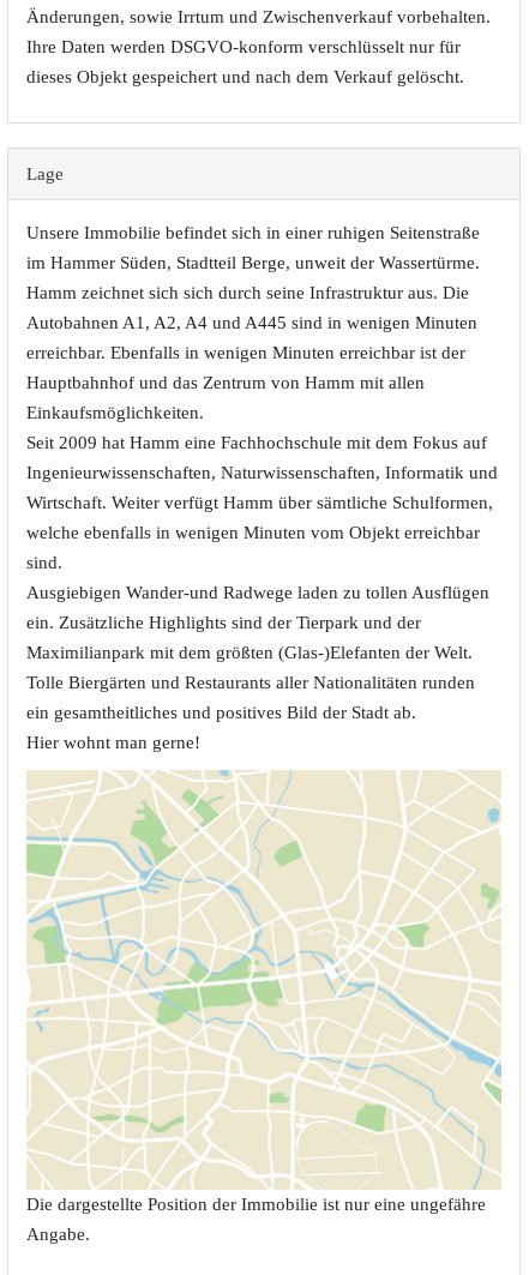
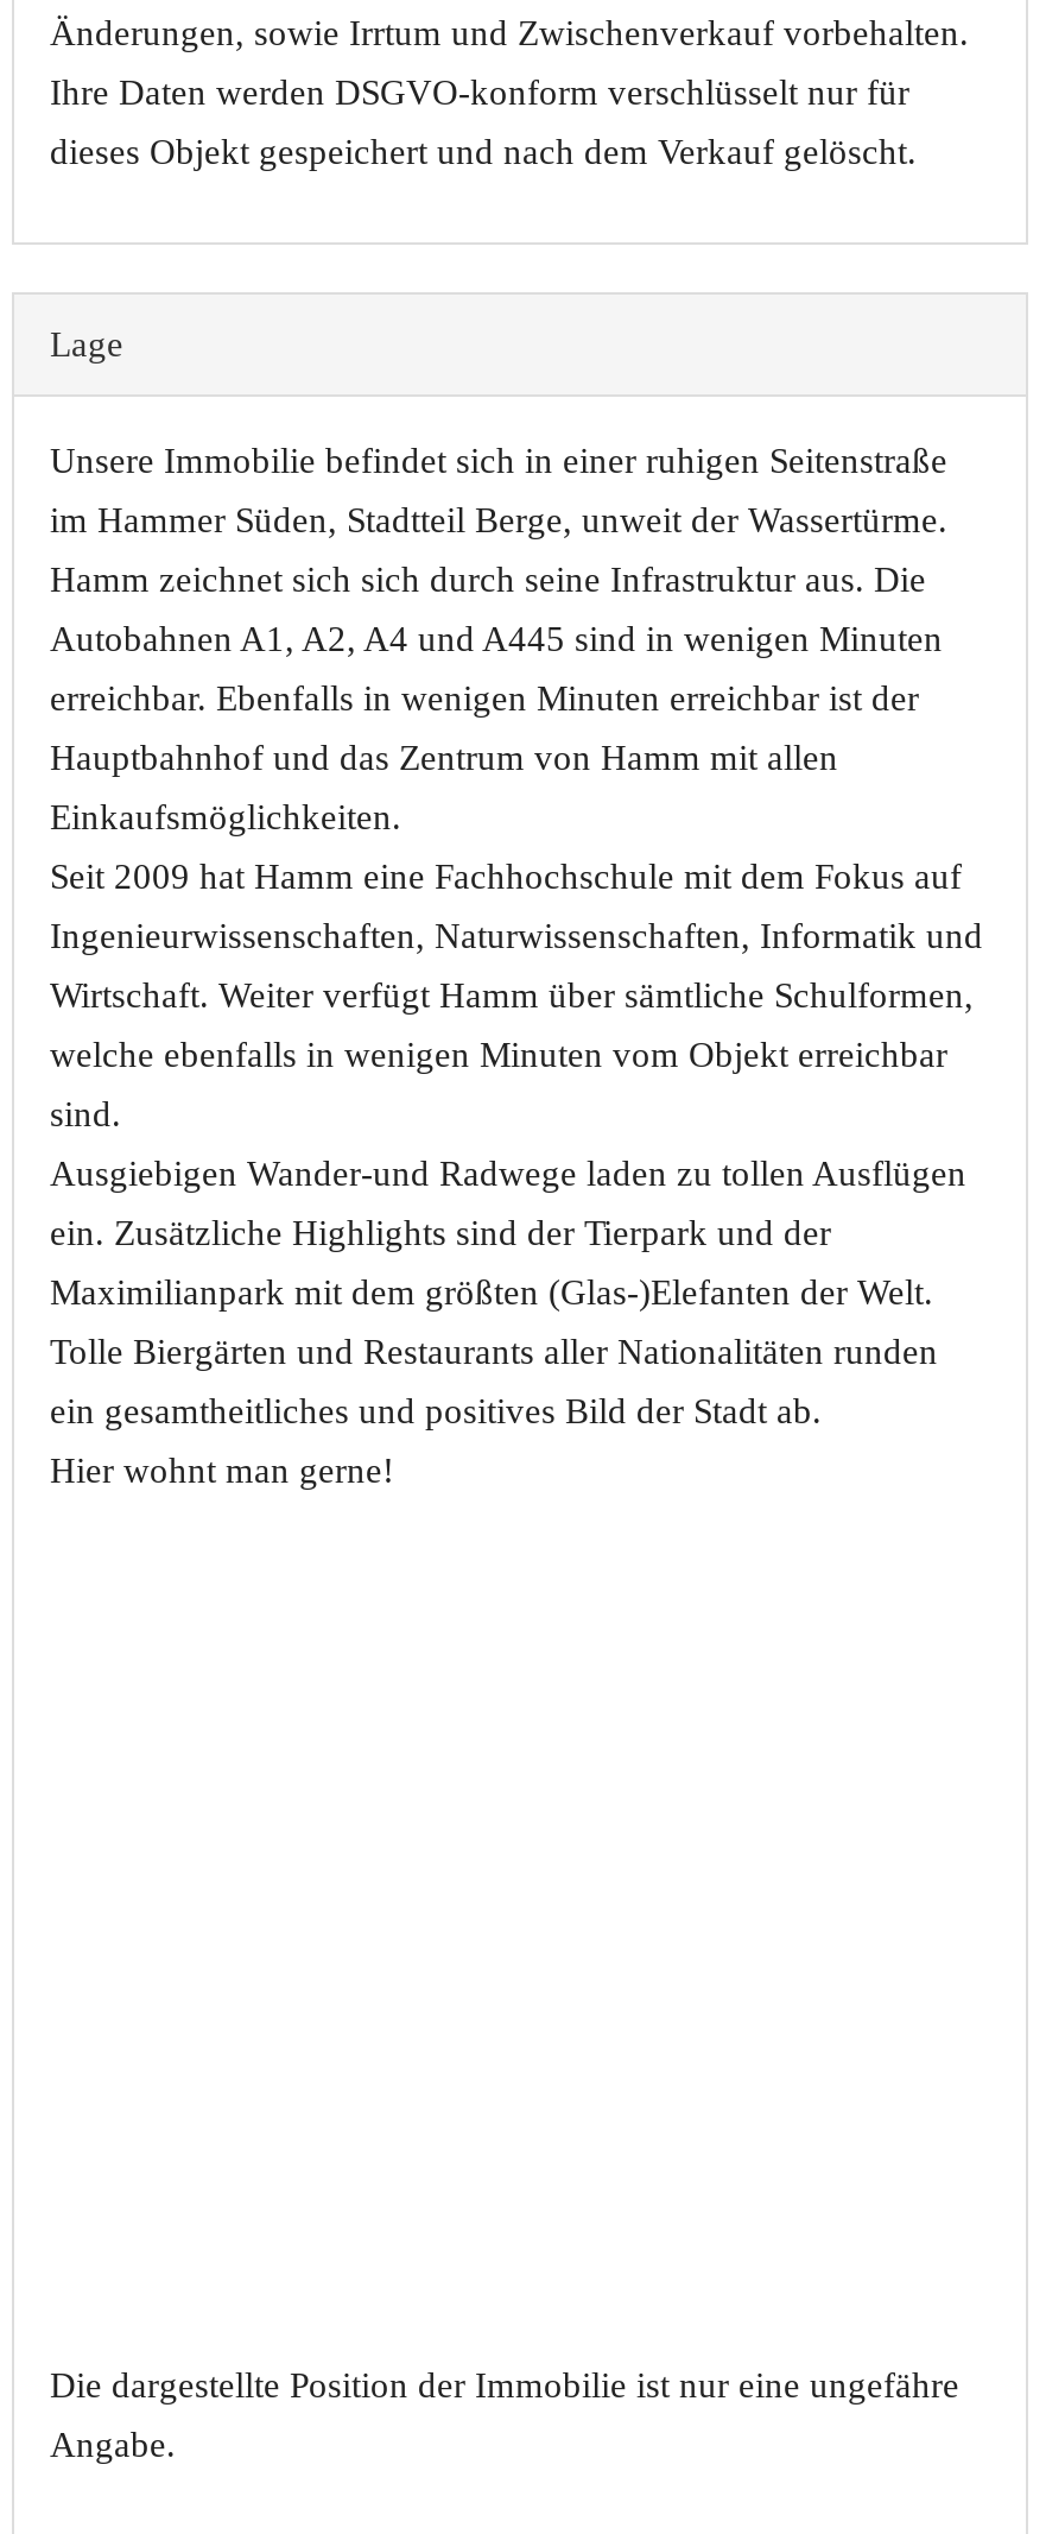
- [image]
